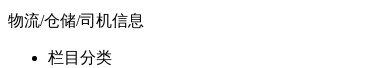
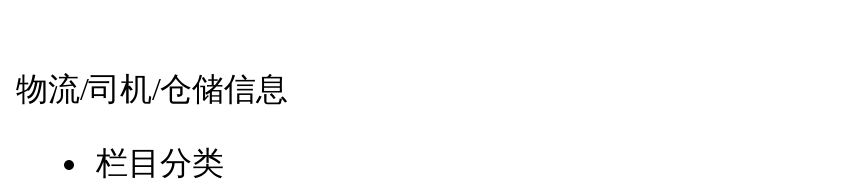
- 物流/仓储/司机信息
+ 物流/司机/仓储信息
